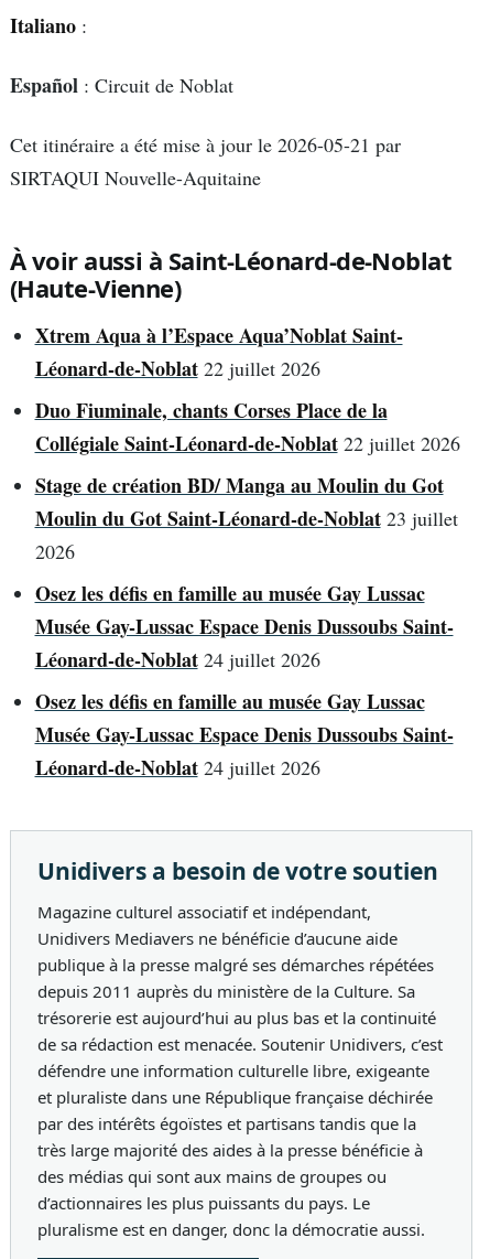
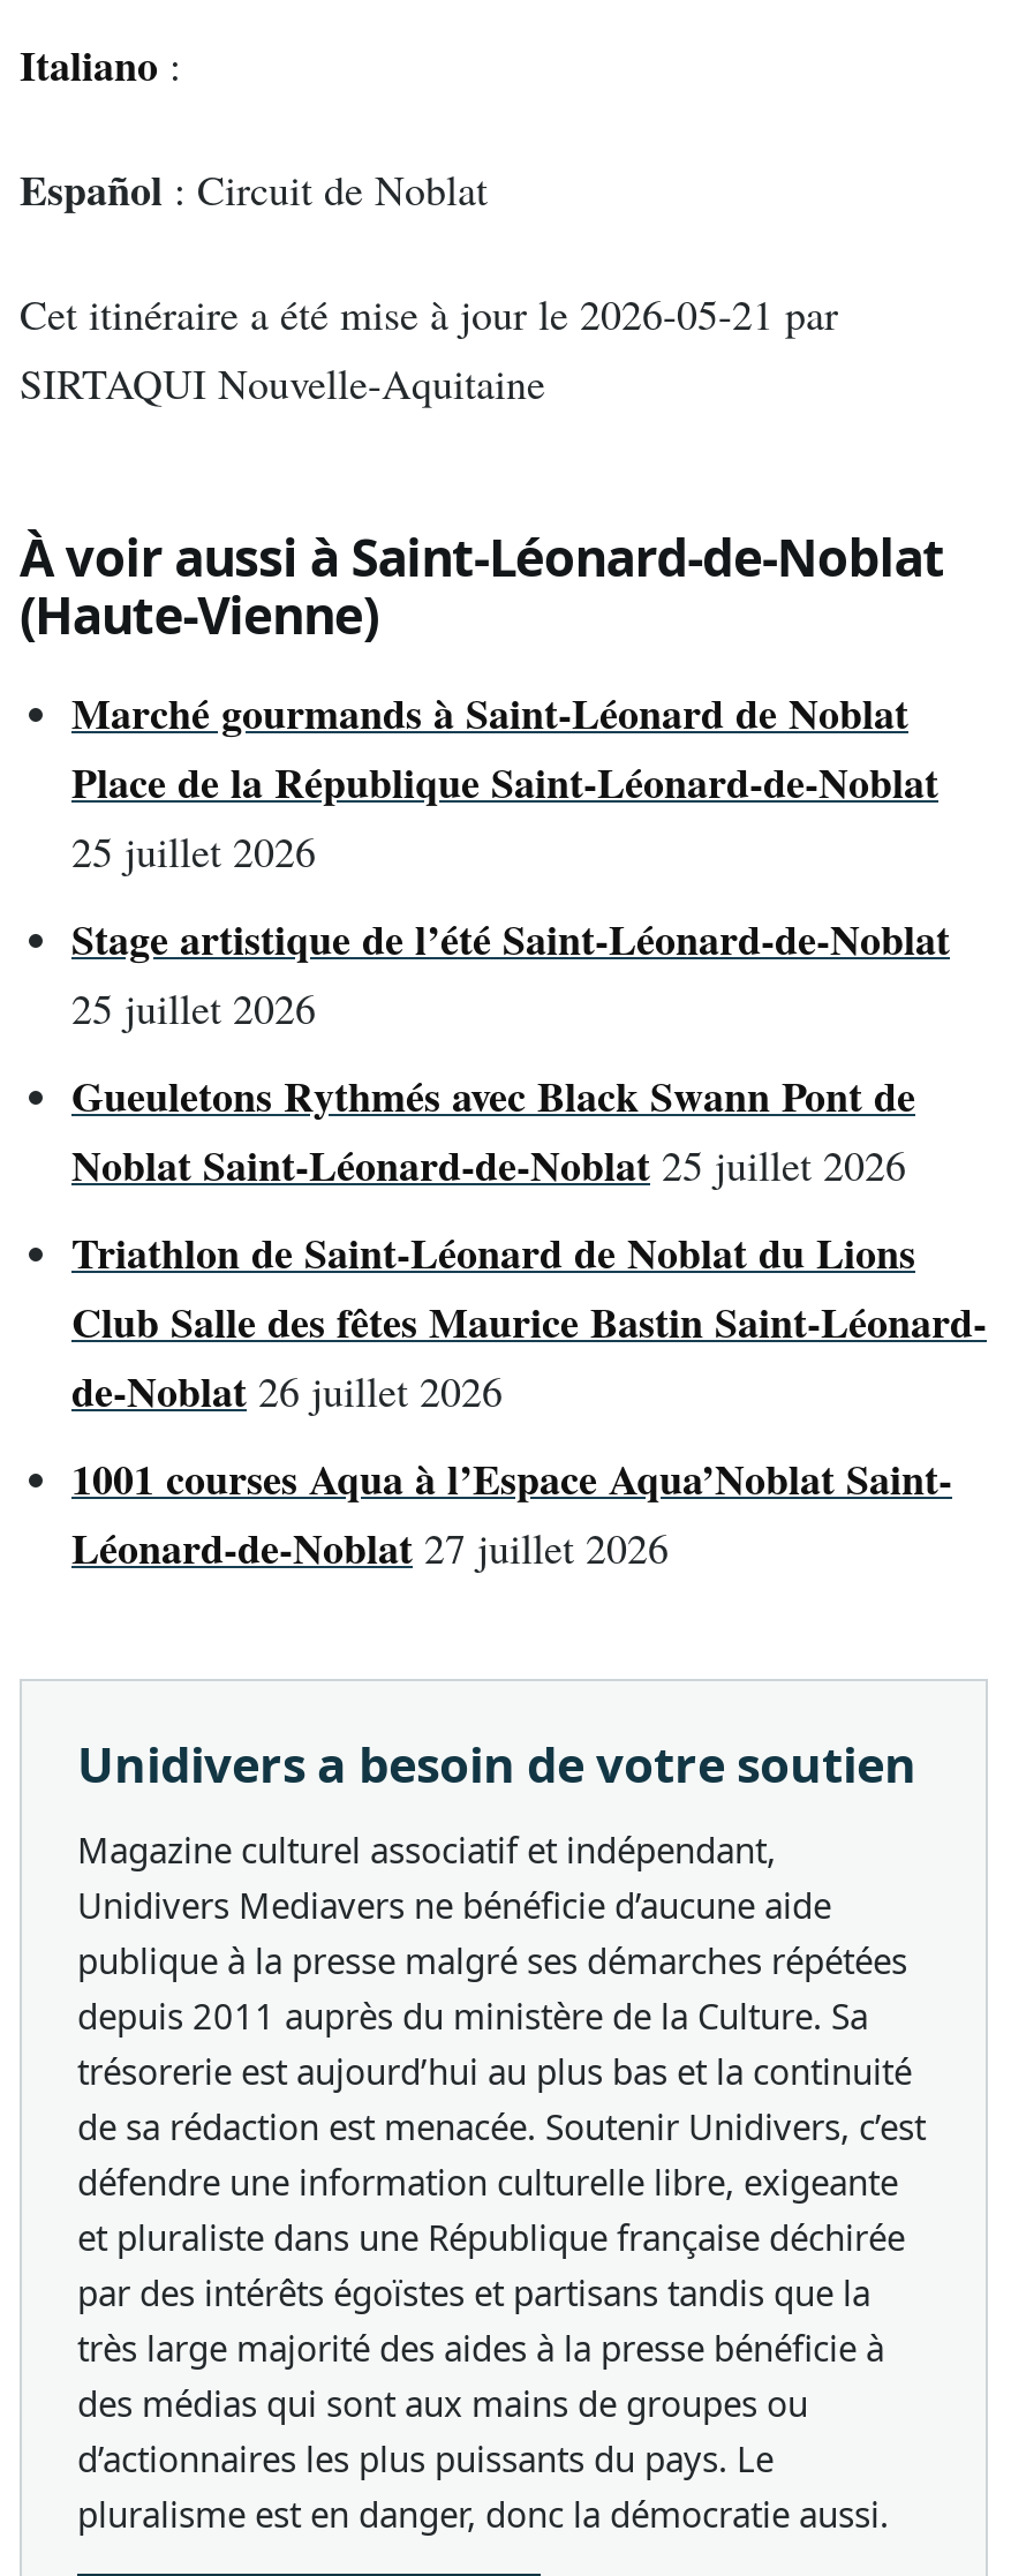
- Xtrem Aqua à l’Espace Aqua’Noblat Saint-
- Léonard-de-Noblat 22 juillet 2026
+ Marché gourmands à Saint-Léonard de Noblat
+ Place de la République Saint-Léonard-de-Noblat
+ 25 juillet 2026

- Duo Fiuminale, chants Corses Place de la
- Collégiale Saint-Léonard-de-Noblat 22 juillet 2026
+ Stage artistique de l’été Saint-Léonard-de-Noblat
+ 25 juillet 2026

- Stage de création BD/ Manga au Moulin du Got
- Moulin du Got Saint-Léonard-de-Noblat 23 juillet
- 2026
+ Gueuletons Rythmés avec Black Swann Pont de
+ Noblat Saint-Léonard-de-Noblat 25 juillet 2026

- Osez les défis en famille au musée Gay Lussac
- Musée Gay-Lussac Espace Denis Dussoubs Saint-
- Léonard-de-Noblat 24 juillet 2026
+ Triathlon de Saint-Léonard de Noblat du Lions
+ Club Salle des fêtes Maurice Bastin Saint-Léonard-
+ de-Noblat 26 juillet 2026

- Osez les défis en famille au musée Gay Lussac
- Musée Gay-Lussac Espace Denis Dussoubs Saint-
- Léonard-de-Noblat 24 juillet 2026
+ 1001 courses Aqua à l’Espace Aqua’Noblat Saint-
+ Léonard-de-Noblat 27 juillet 2026
